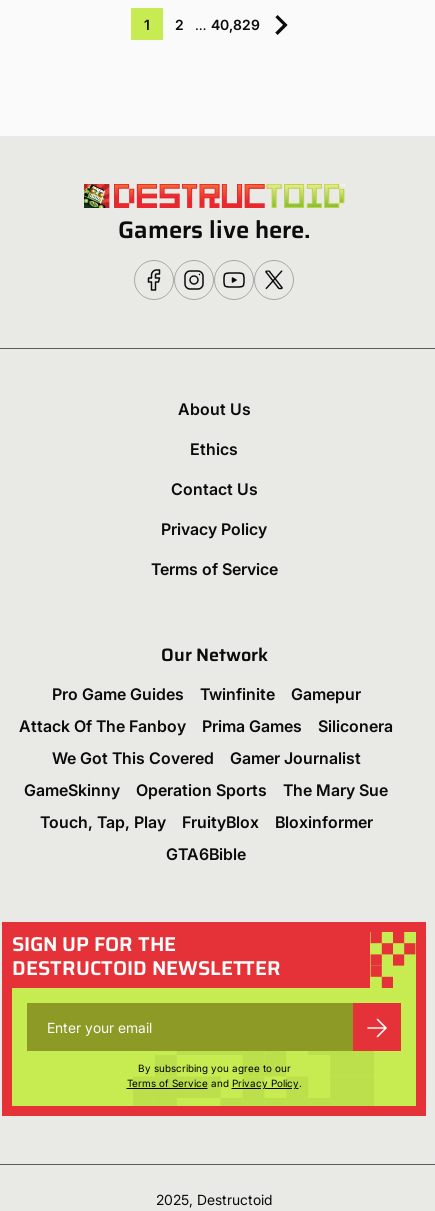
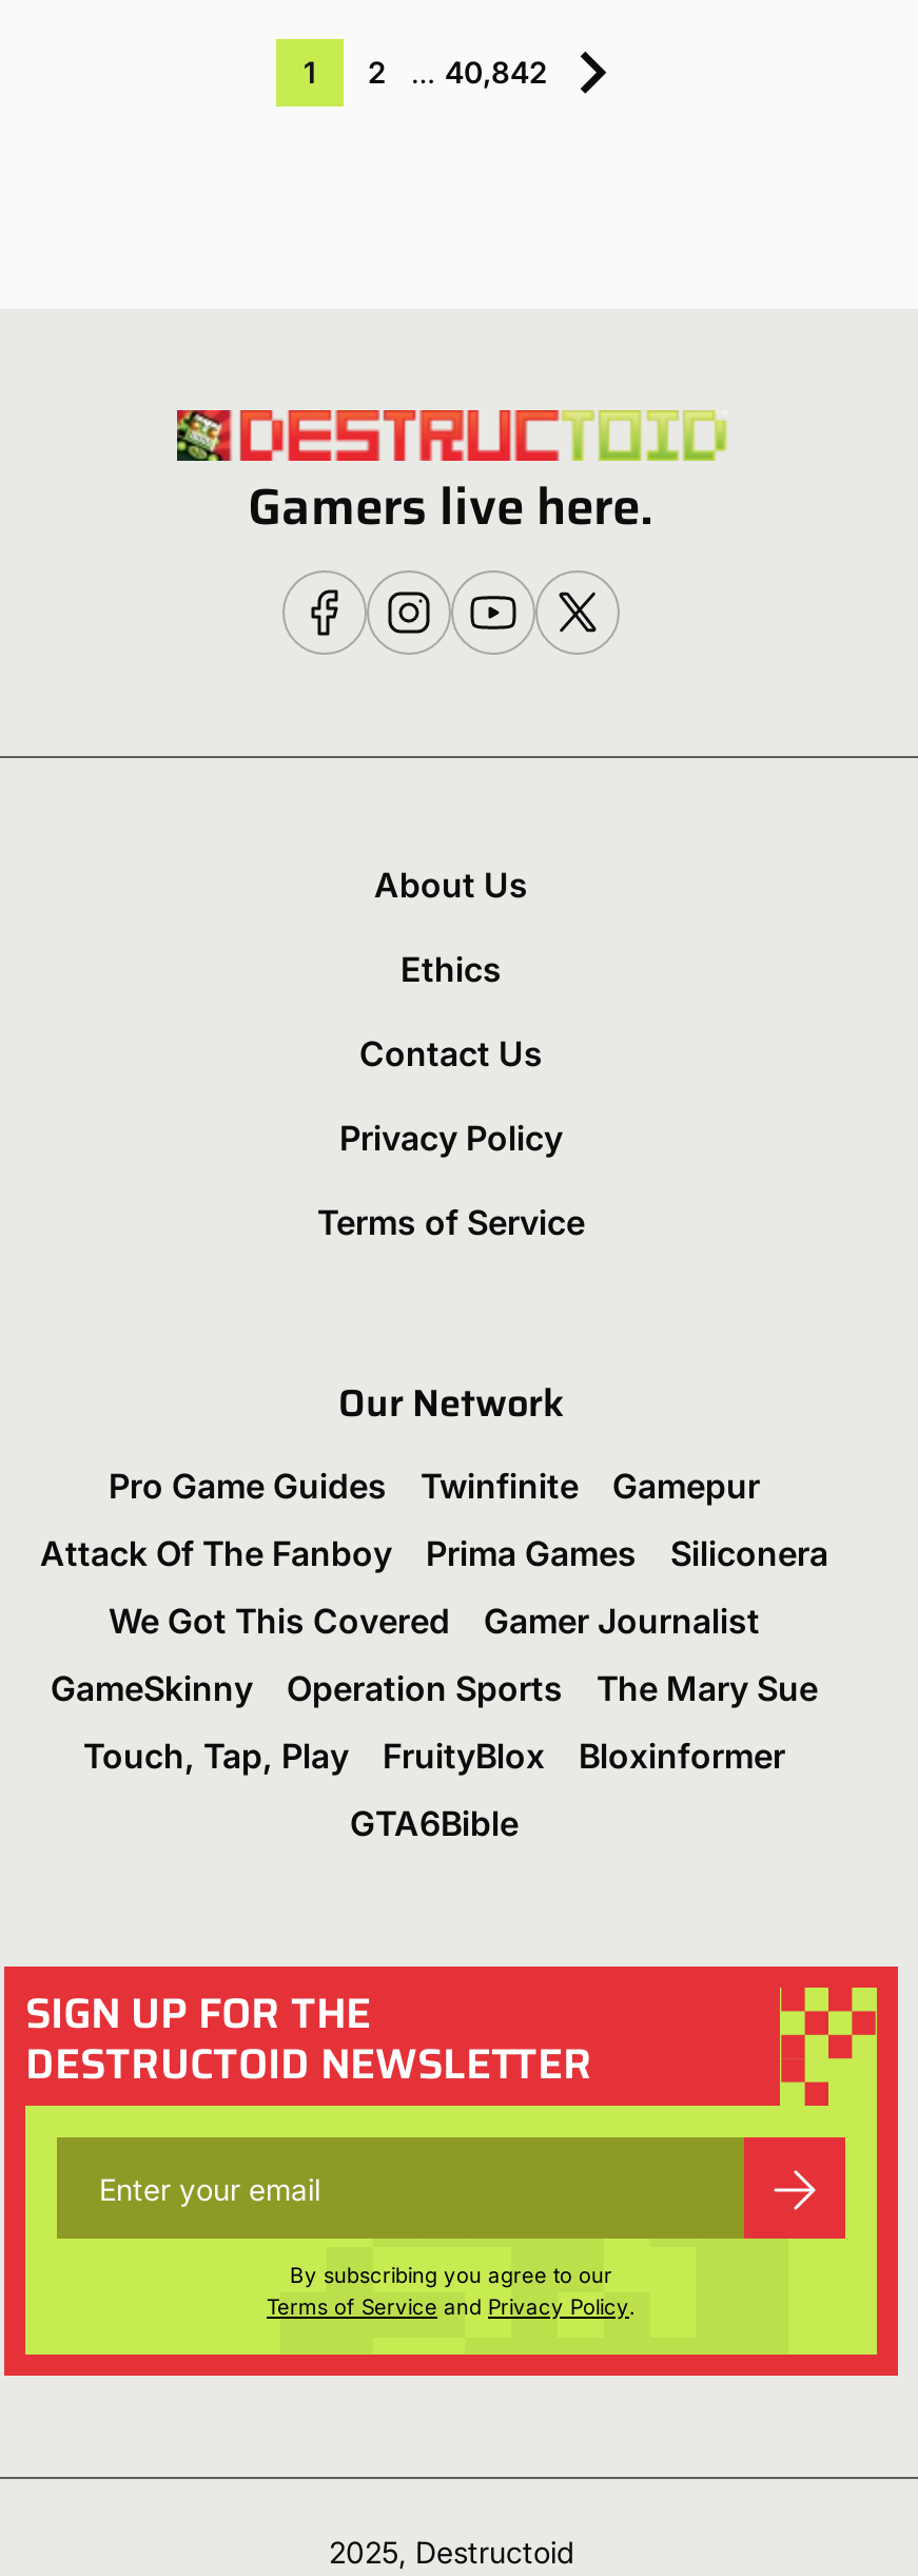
- 1 2 … 40,829
+ 1 2 … 40,842
